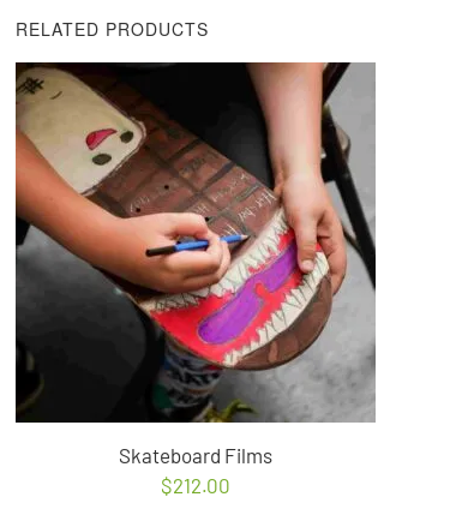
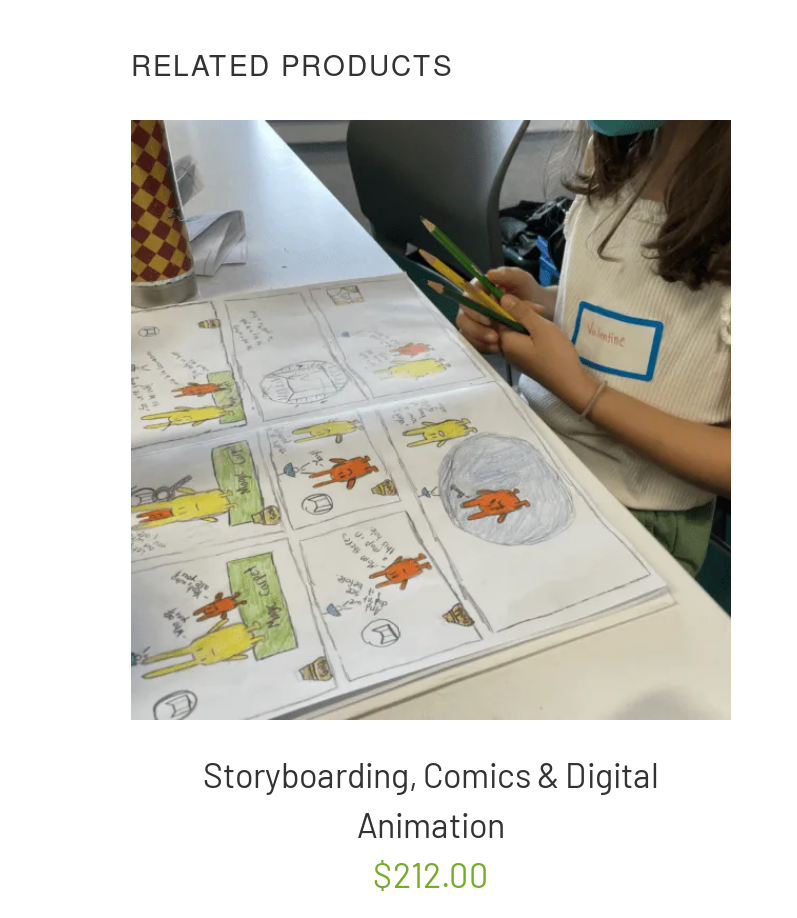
- [image]
- Skateboard Films
+ [image]
+ Storyboarding, Comics & Digital
+ Animation
